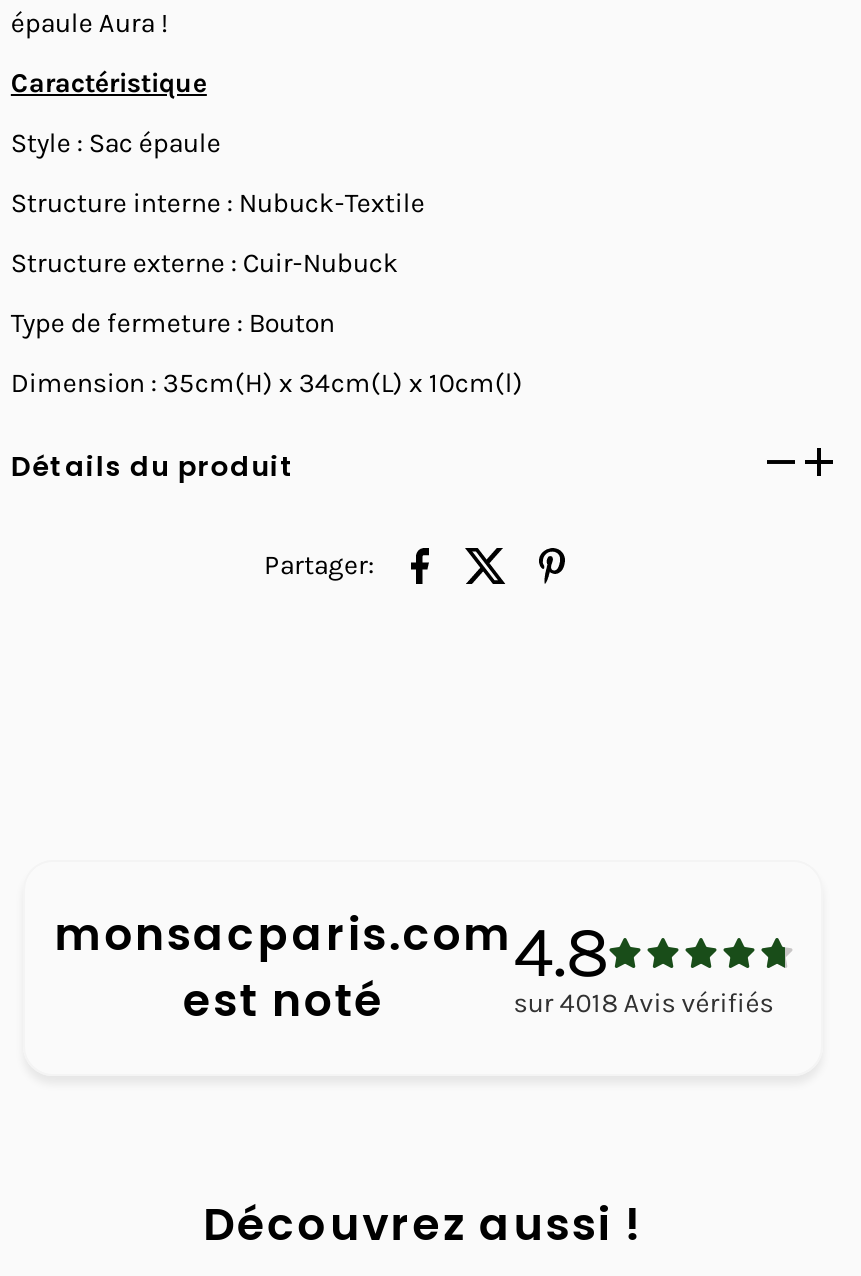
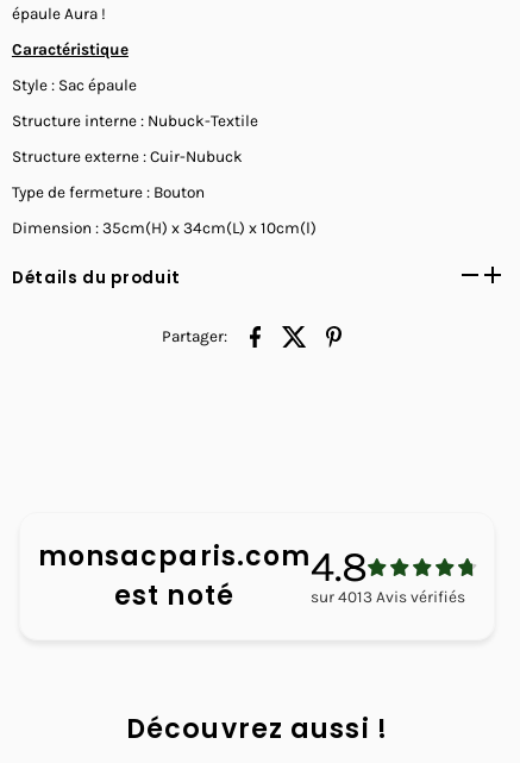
- sur 4018 Avis vérifiés
+ sur 4013 Avis vérifiés
